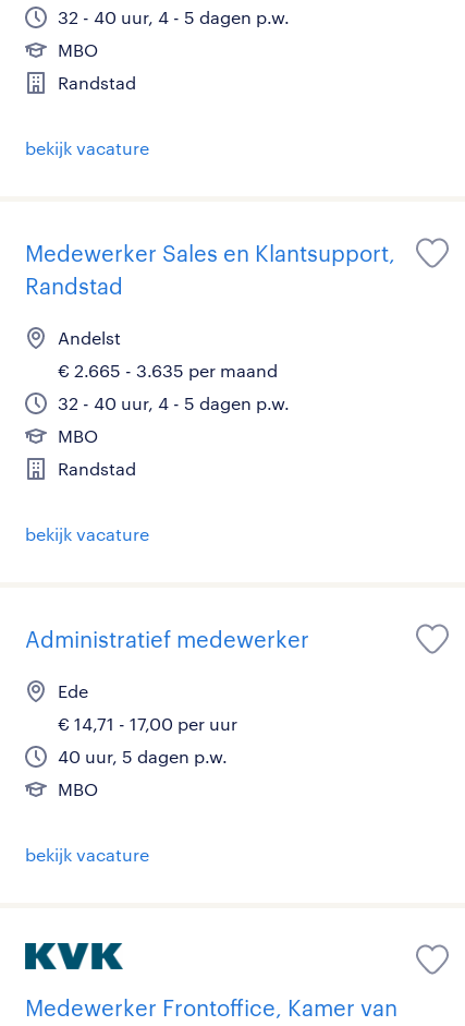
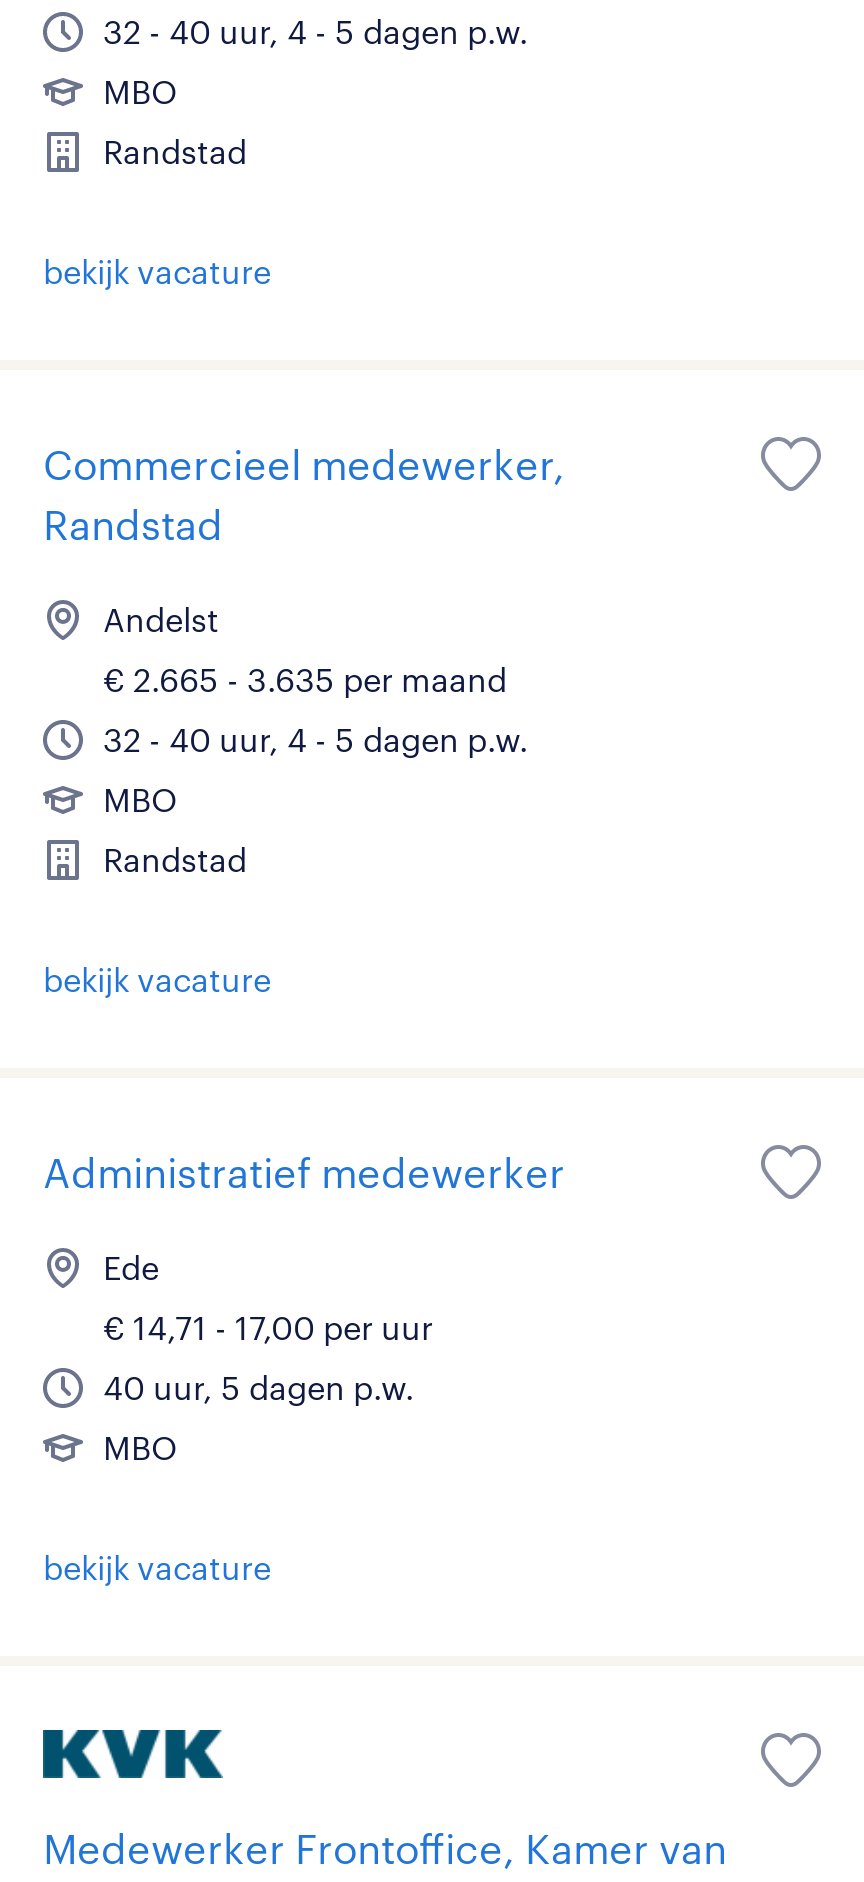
- Medewerker Sales en Klantsupport,
+ Commercieel medewerker,
